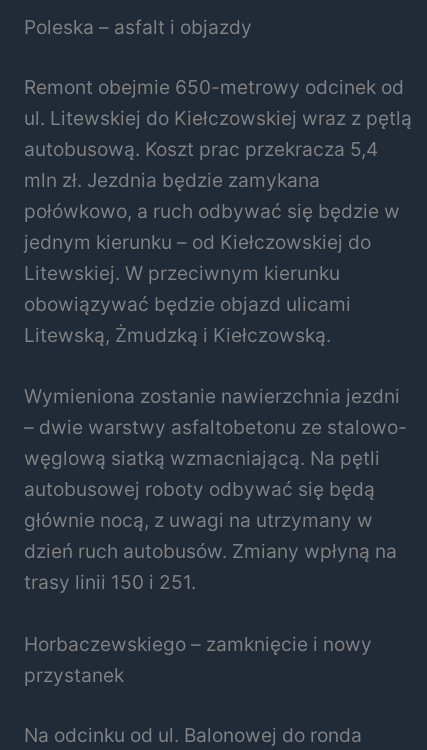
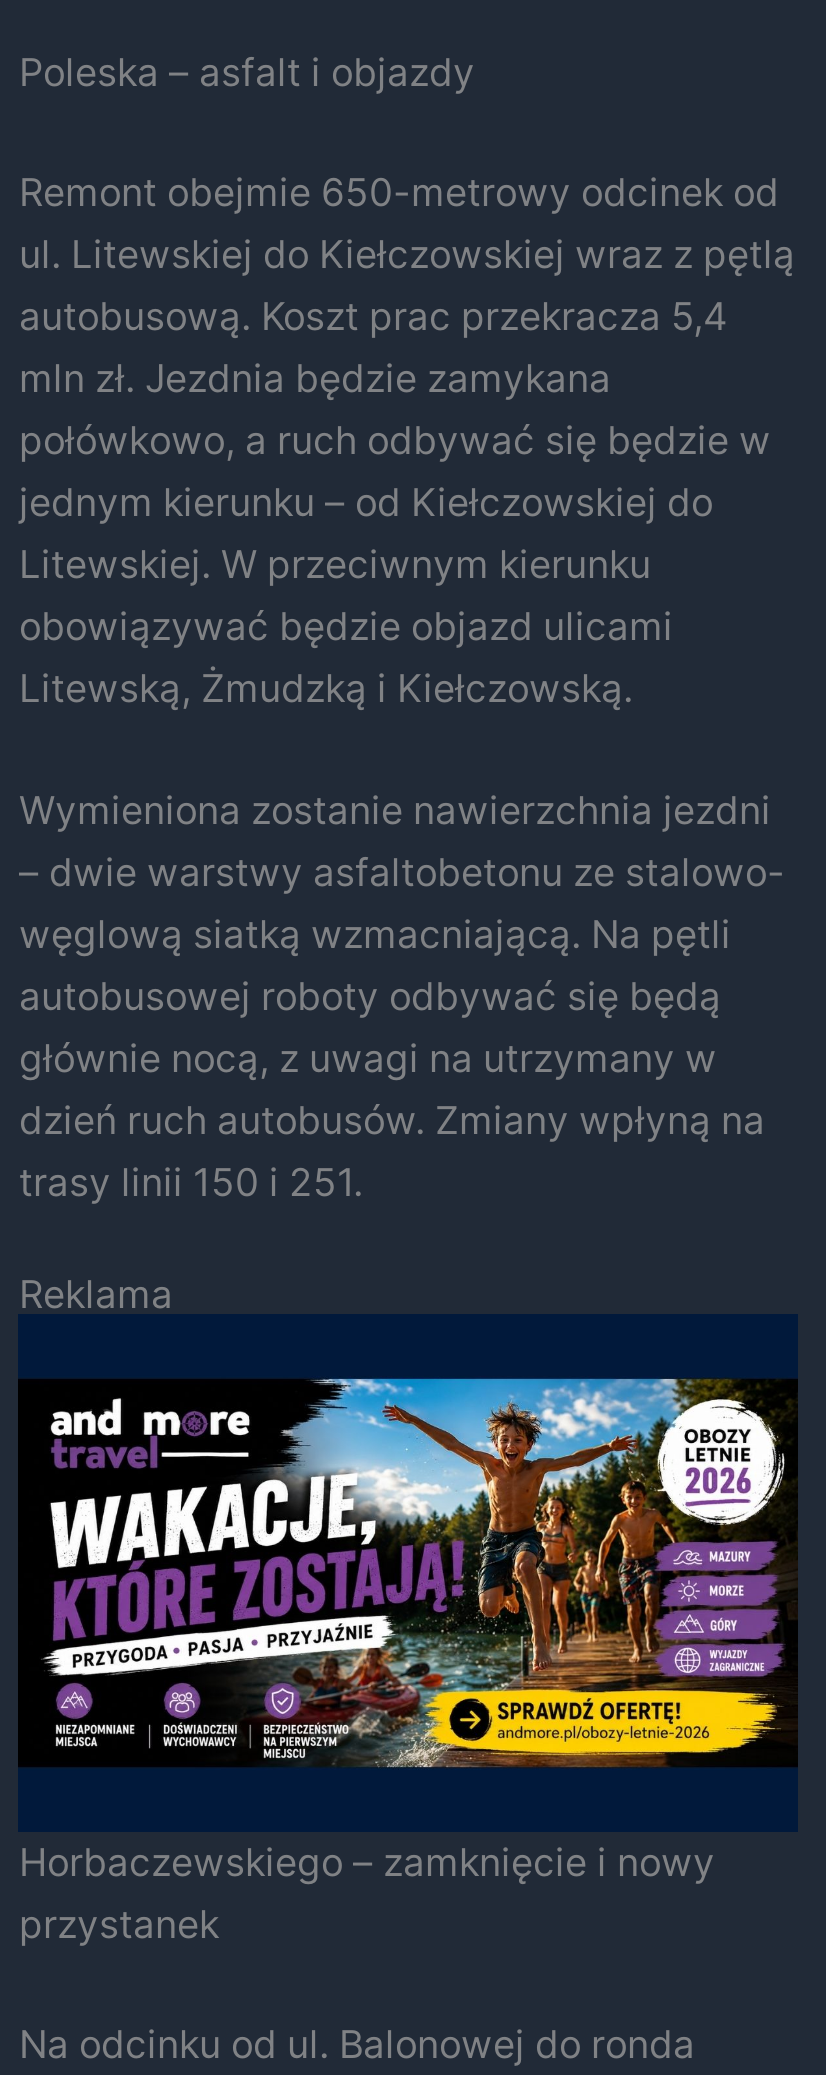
+ [image]
+ Reklama
